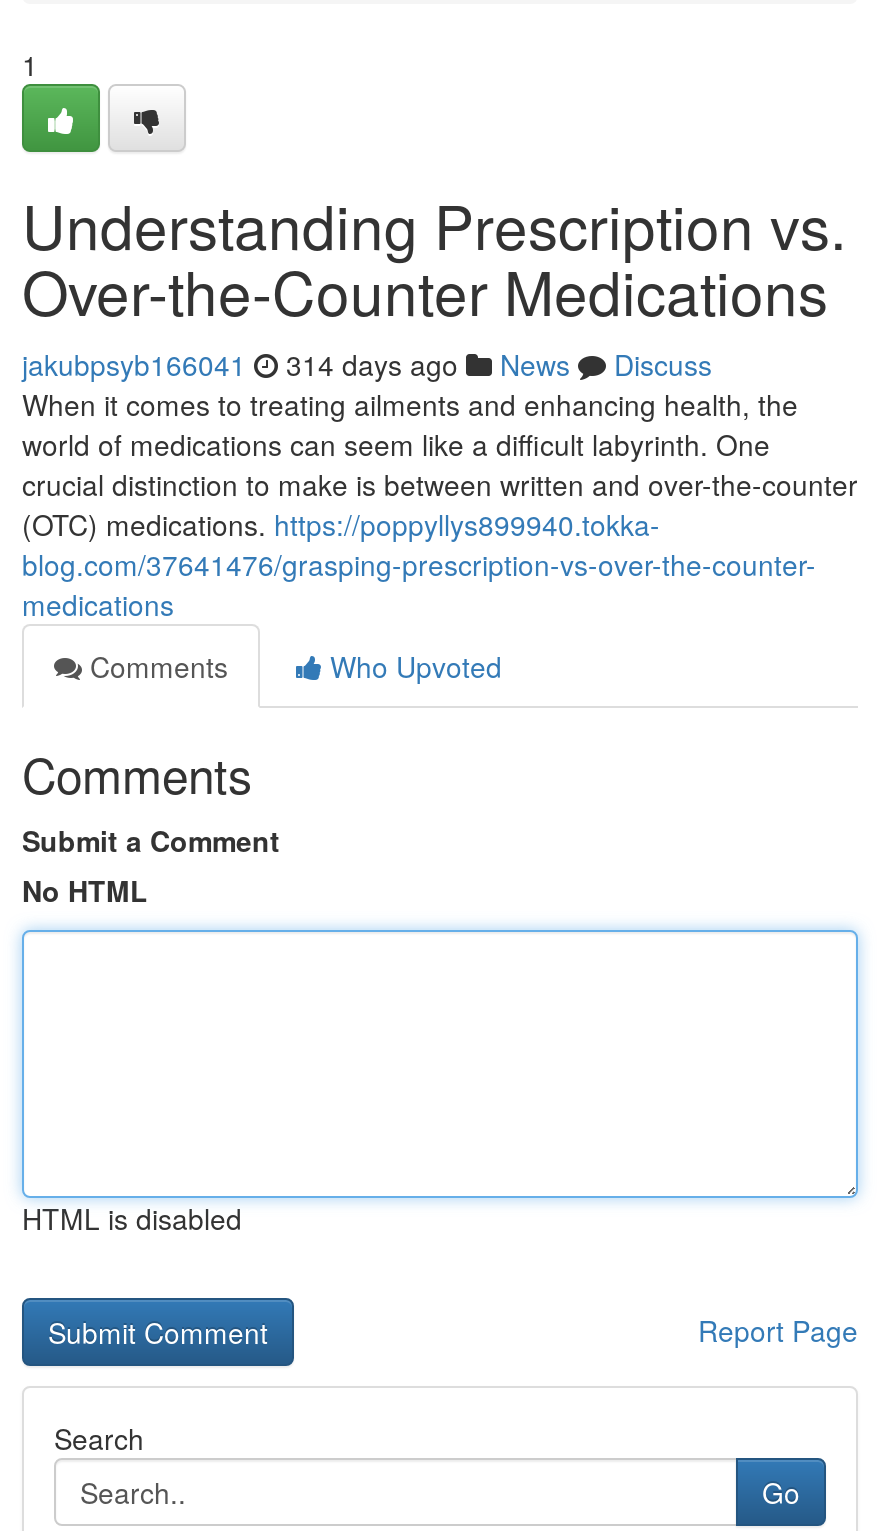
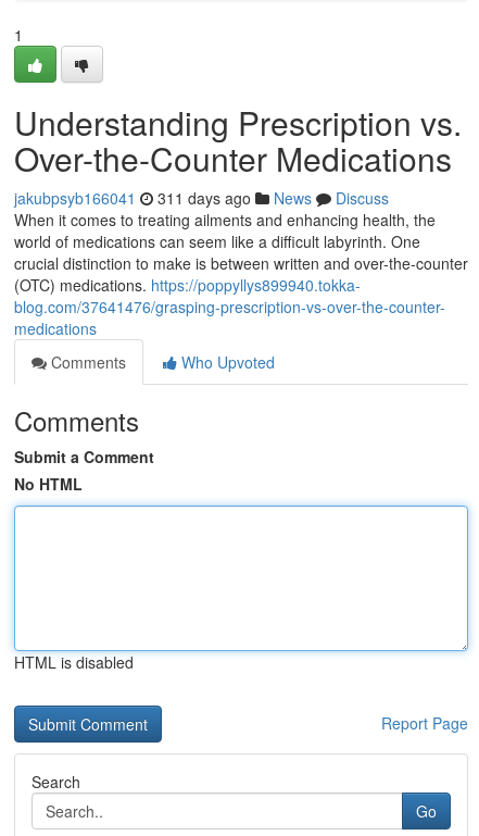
- jakubpsyb166041 314 days ago News Discuss
+ jakubpsyb166041 311 days ago News Discuss
